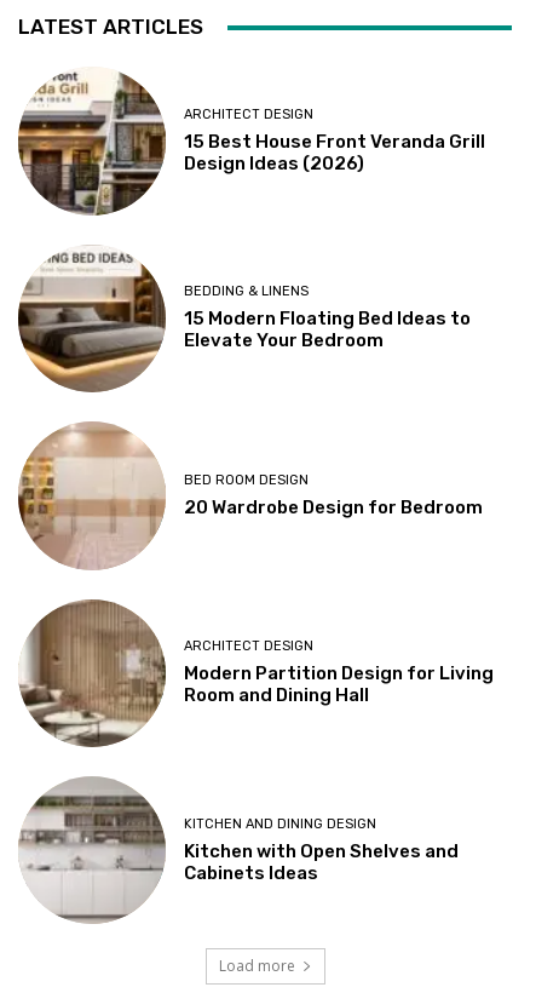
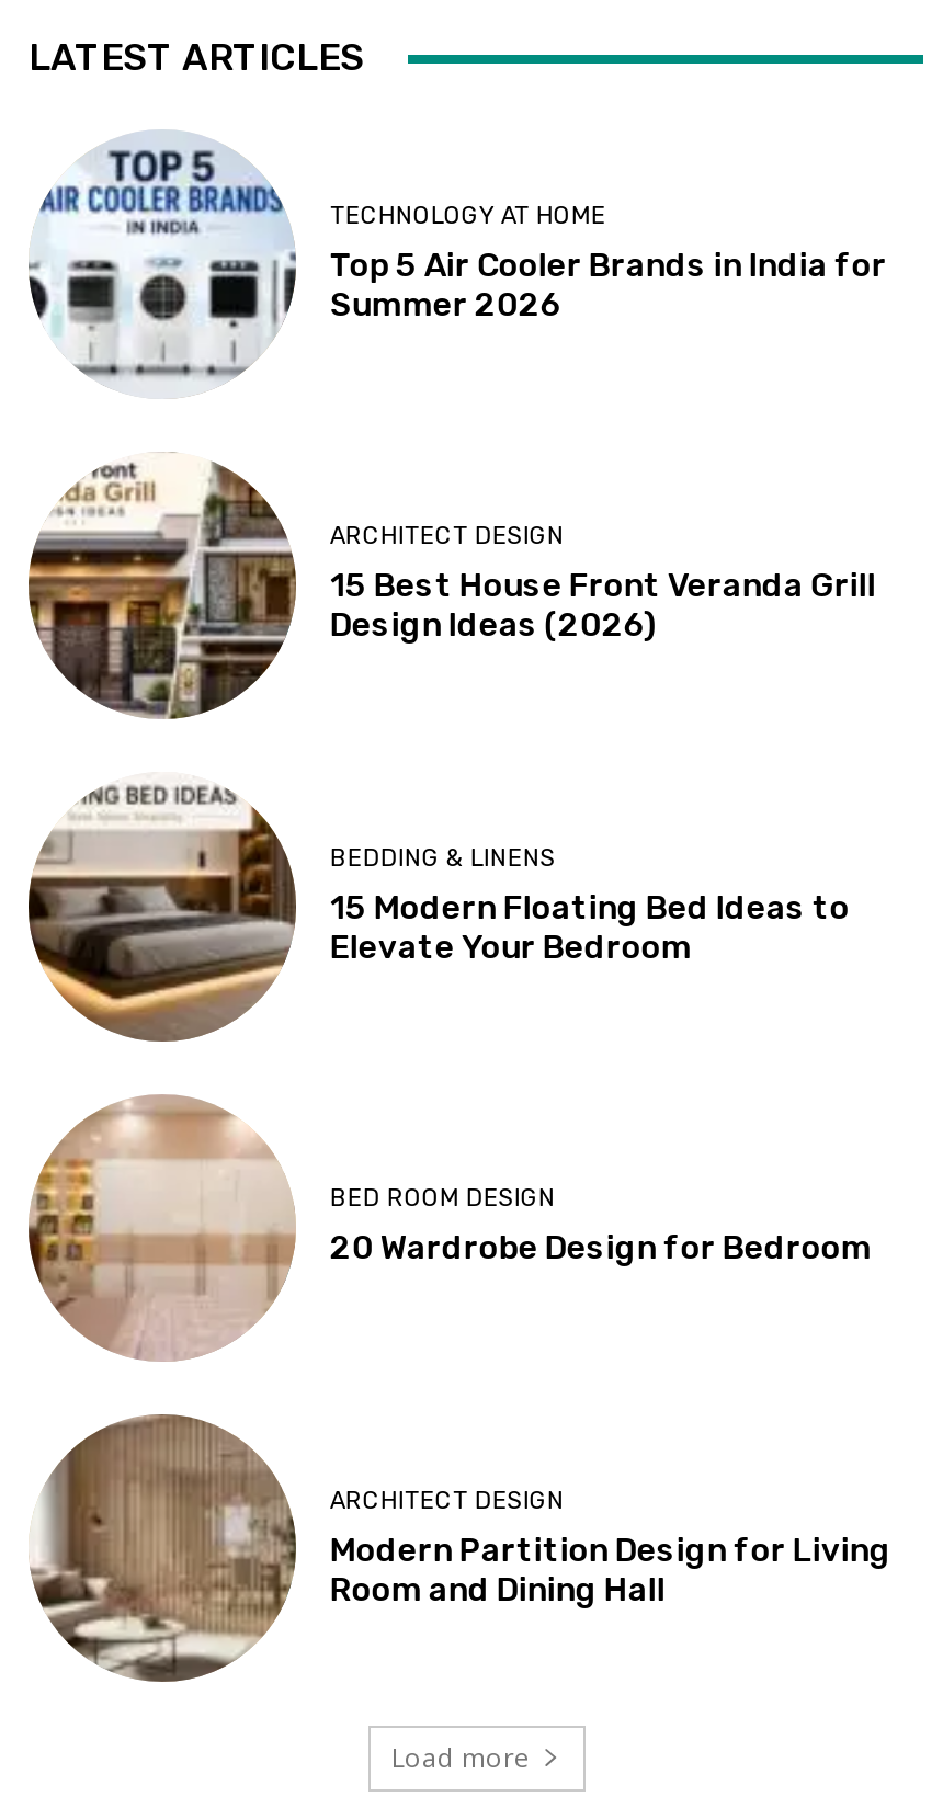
+ [image]
+ TECHNOLOGY AT HOME
+ Top 5 Air Cooler Brands in India for
+ Summer 2026

moved down: [image] | ARCHITECT DESIGN | 15 Best House Front Veranda Grill | ... | Modern Partition Design for Living | Room and Dining Hall

- [image]
- KITCHEN AND DINING DESIGN
- Kitchen with Open Shelves and
- Cabinets Ideas
